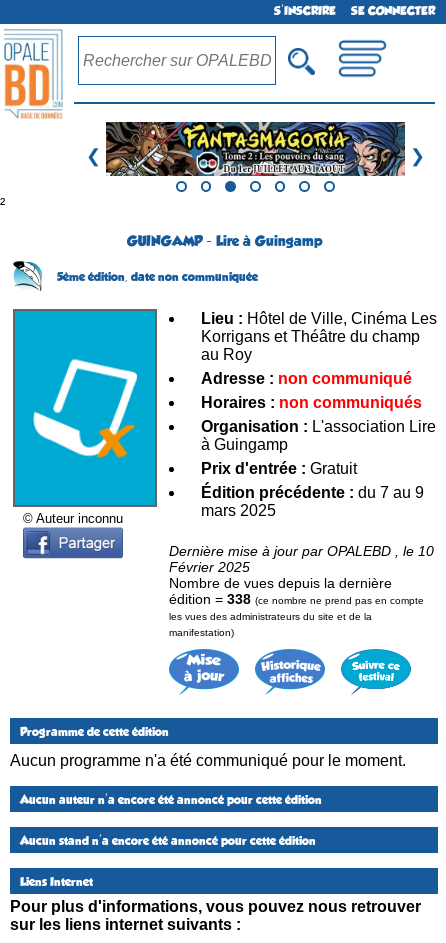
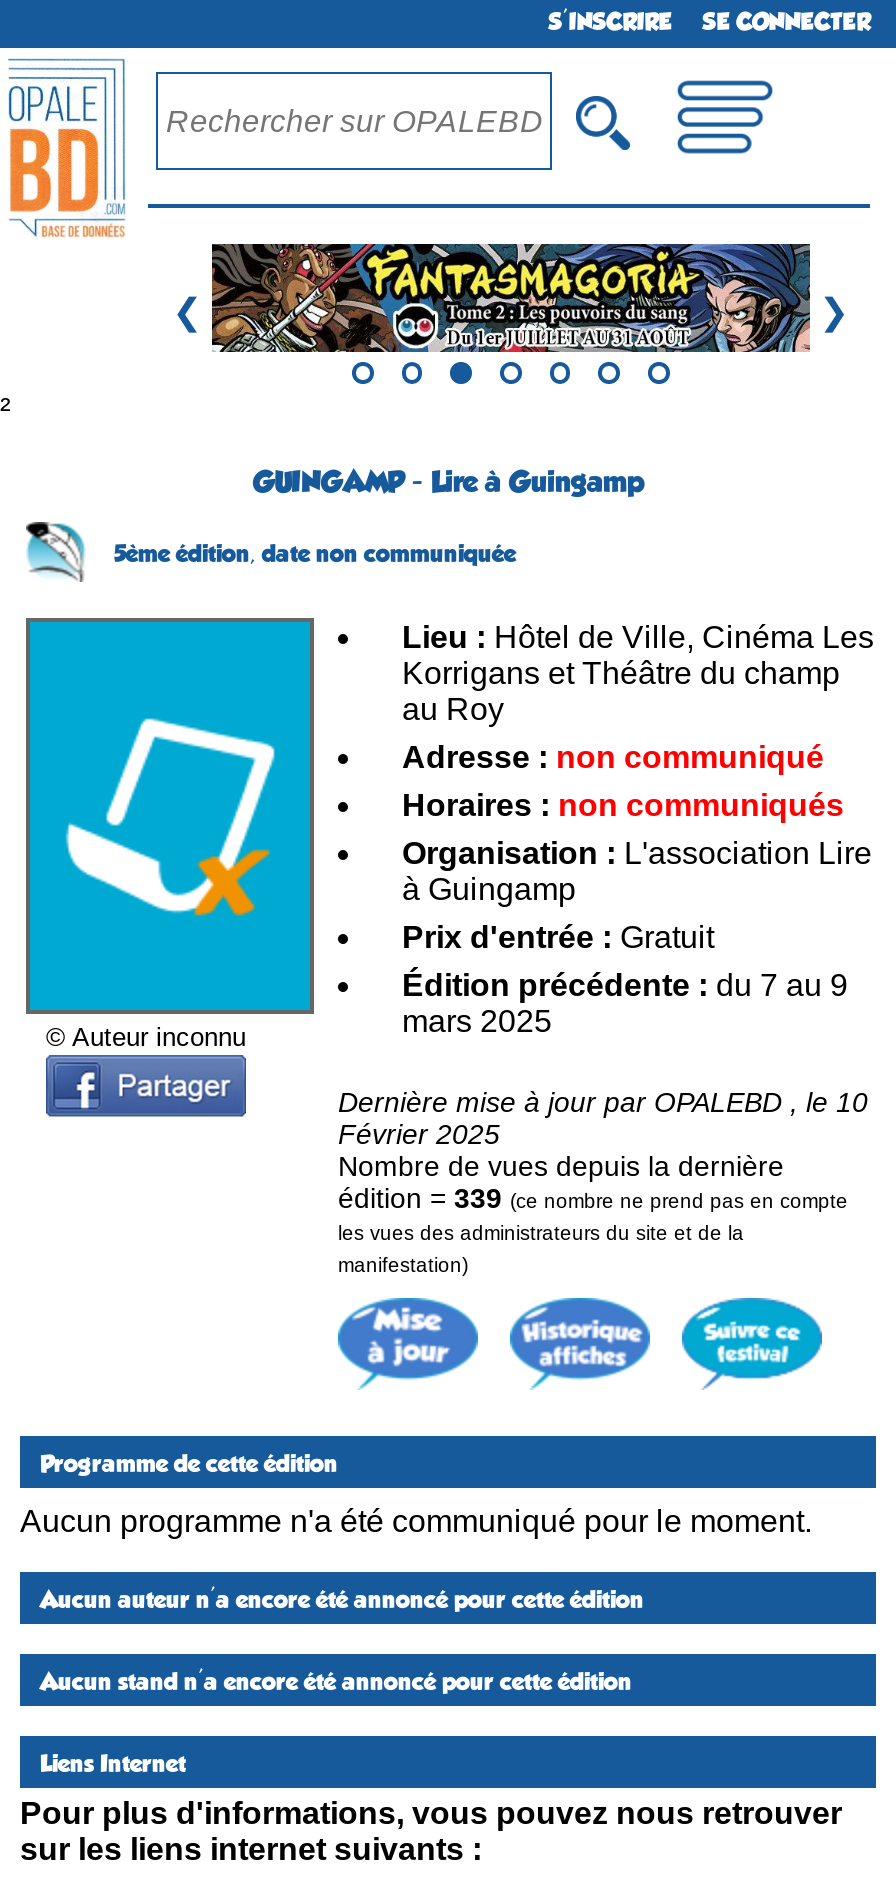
- édition = 338 (ce nombre ne prend pas en compte
+ édition = 339 (ce nombre ne prend pas en compte
